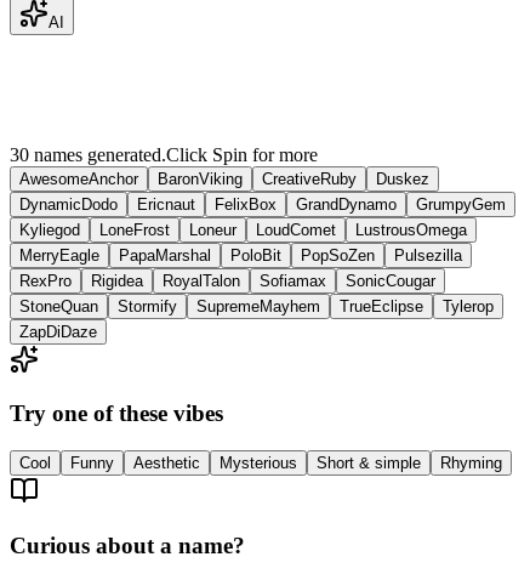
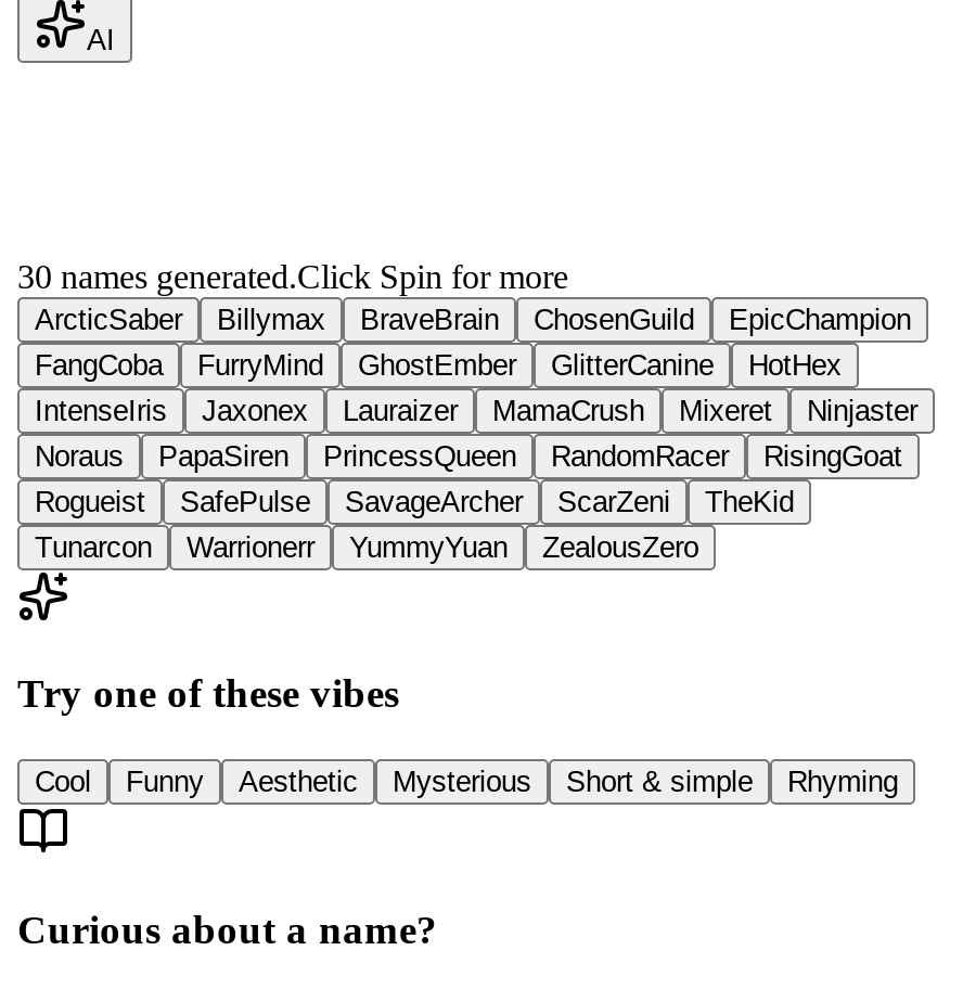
- AwesomeAnchor
- BaronViking
- CreativeRuby
- Duskez
- DynamicDodo
- Ericnaut
- FelixBox
- GrandDynamo
- GrumpyGem
- Kyliegod
- LoneFrost
- Loneur
- LoudComet
- LustrousOmega
- MerryEagle
- PapaMarshal
- PoloBit
- PopSoZen
- Pulsezilla
- RexPro
- Rigidea
- RoyalTalon
- Sofiamax
- SonicCougar
- StoneQuan
- Stormify
- SupremeMayhem
- TrueEclipse
- Tylerop
- ZapDiDaze
+ ArcticSaber
+ Billymax
+ BraveBrain
+ ChosenGuild
+ EpicChampion
+ FangCoba
+ FurryMind
+ GhostEmber
+ GlitterCanine
+ HotHex
+ IntenseIris
+ Jaxonex
+ Lauraizer
+ MamaCrush
+ Mixeret
+ Ninjaster
+ Noraus
+ PapaSiren
+ PrincessQueen
+ RandomRacer
+ RisingGoat
+ Rogueist
+ SafePulse
+ SavageArcher
+ ScarZeni
+ TheKid
+ Tunarcon
+ Warrionerr
+ YummyYuan
+ ZealousZero
